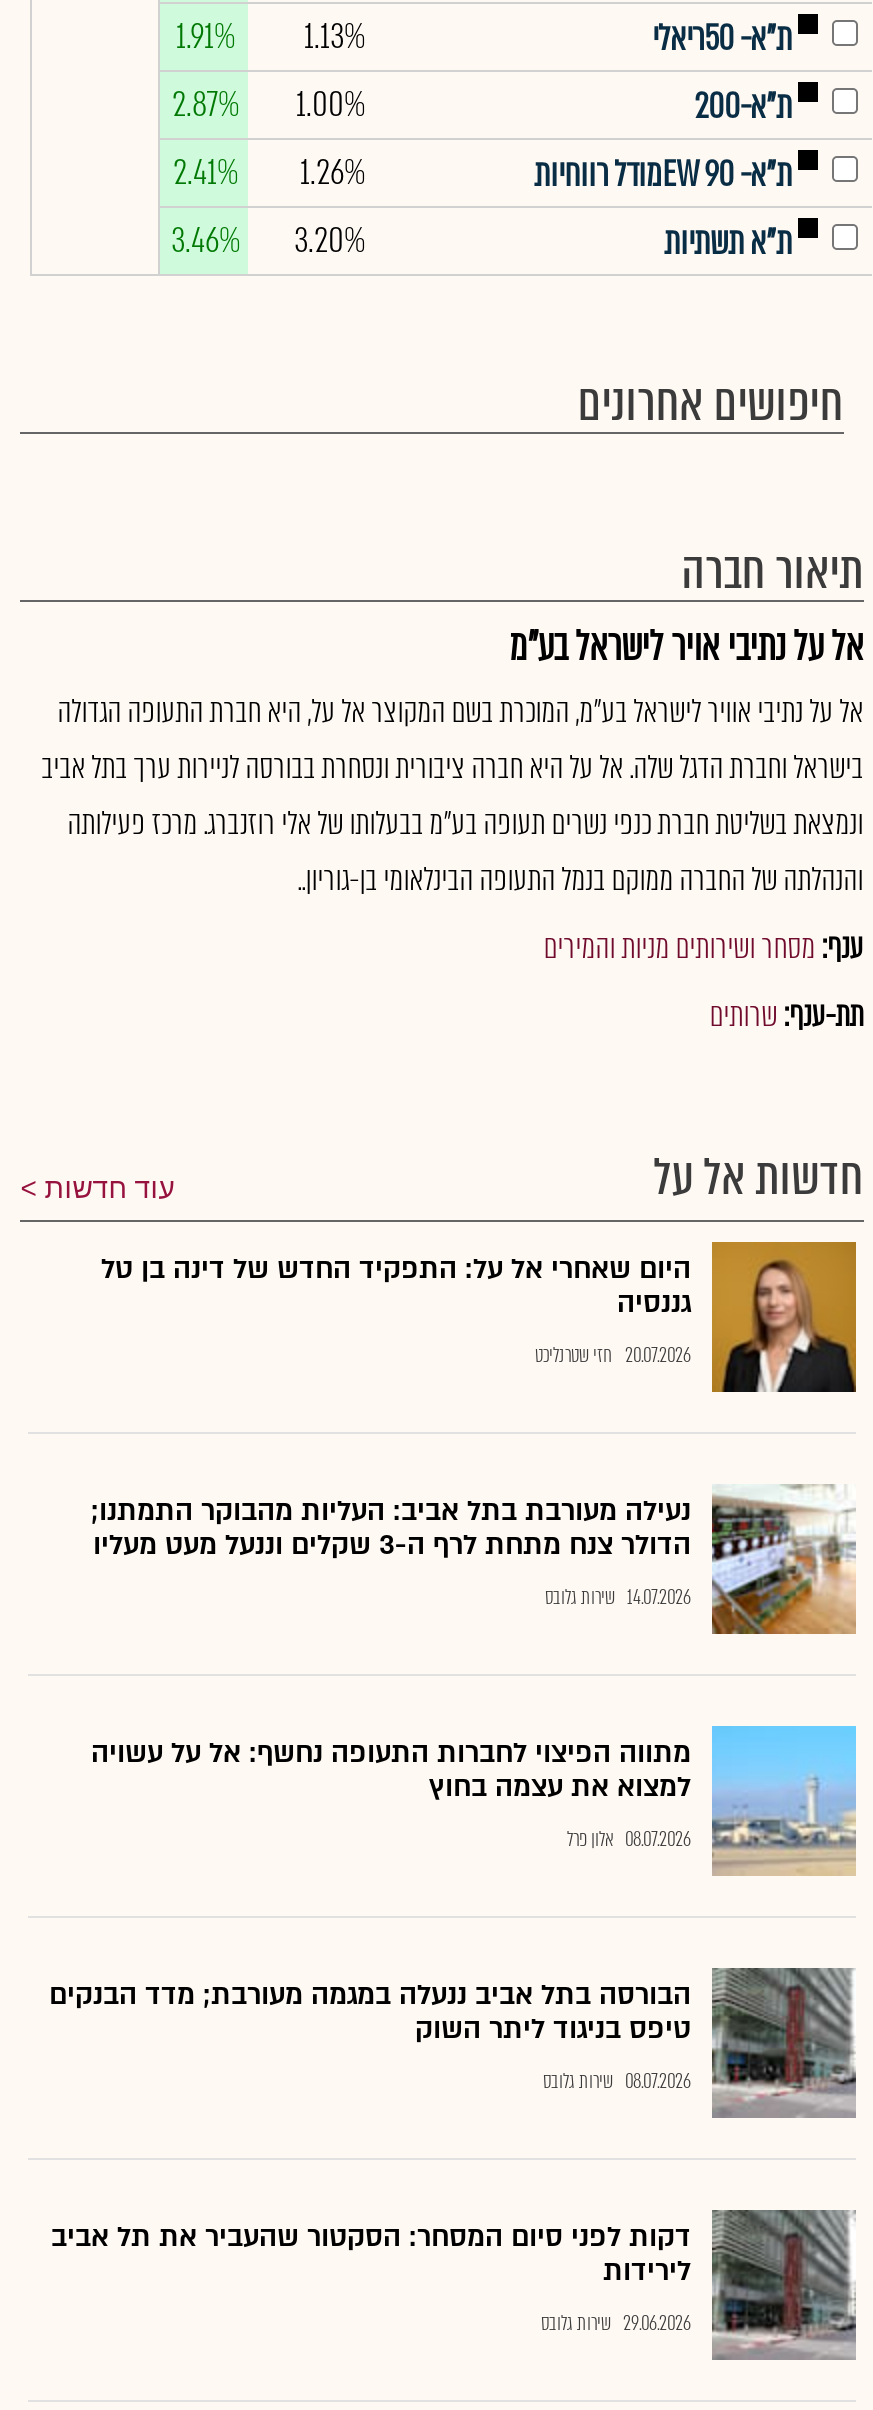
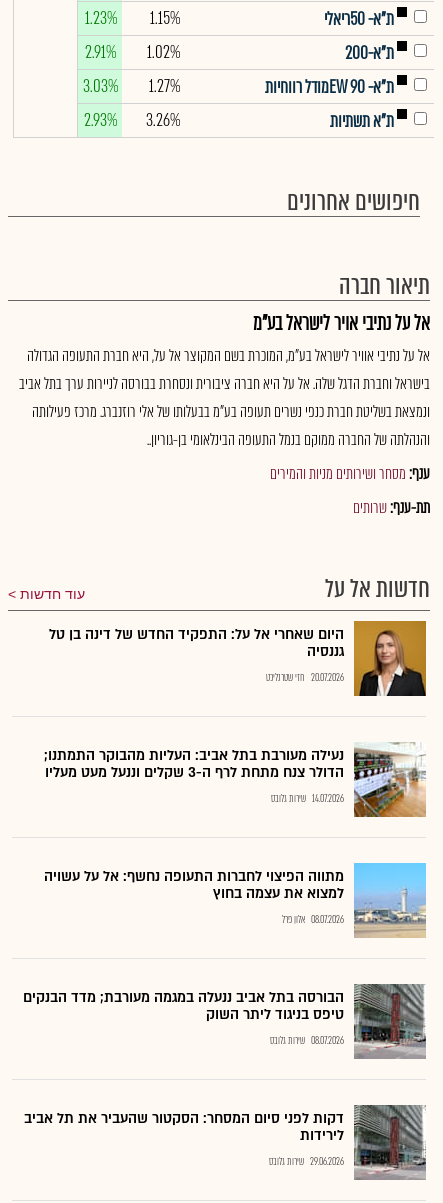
- 1.91%
+ 1.23%

- 1.13%
+ 1.15%

- 2.87%
+ 2.91%

- 1.00%
+ 1.02%

- 2.41%
+ 3.03%

- 1.26%
+ 1.27%

- 3.46%
+ 2.93%

- 3.20%
+ 3.26%
